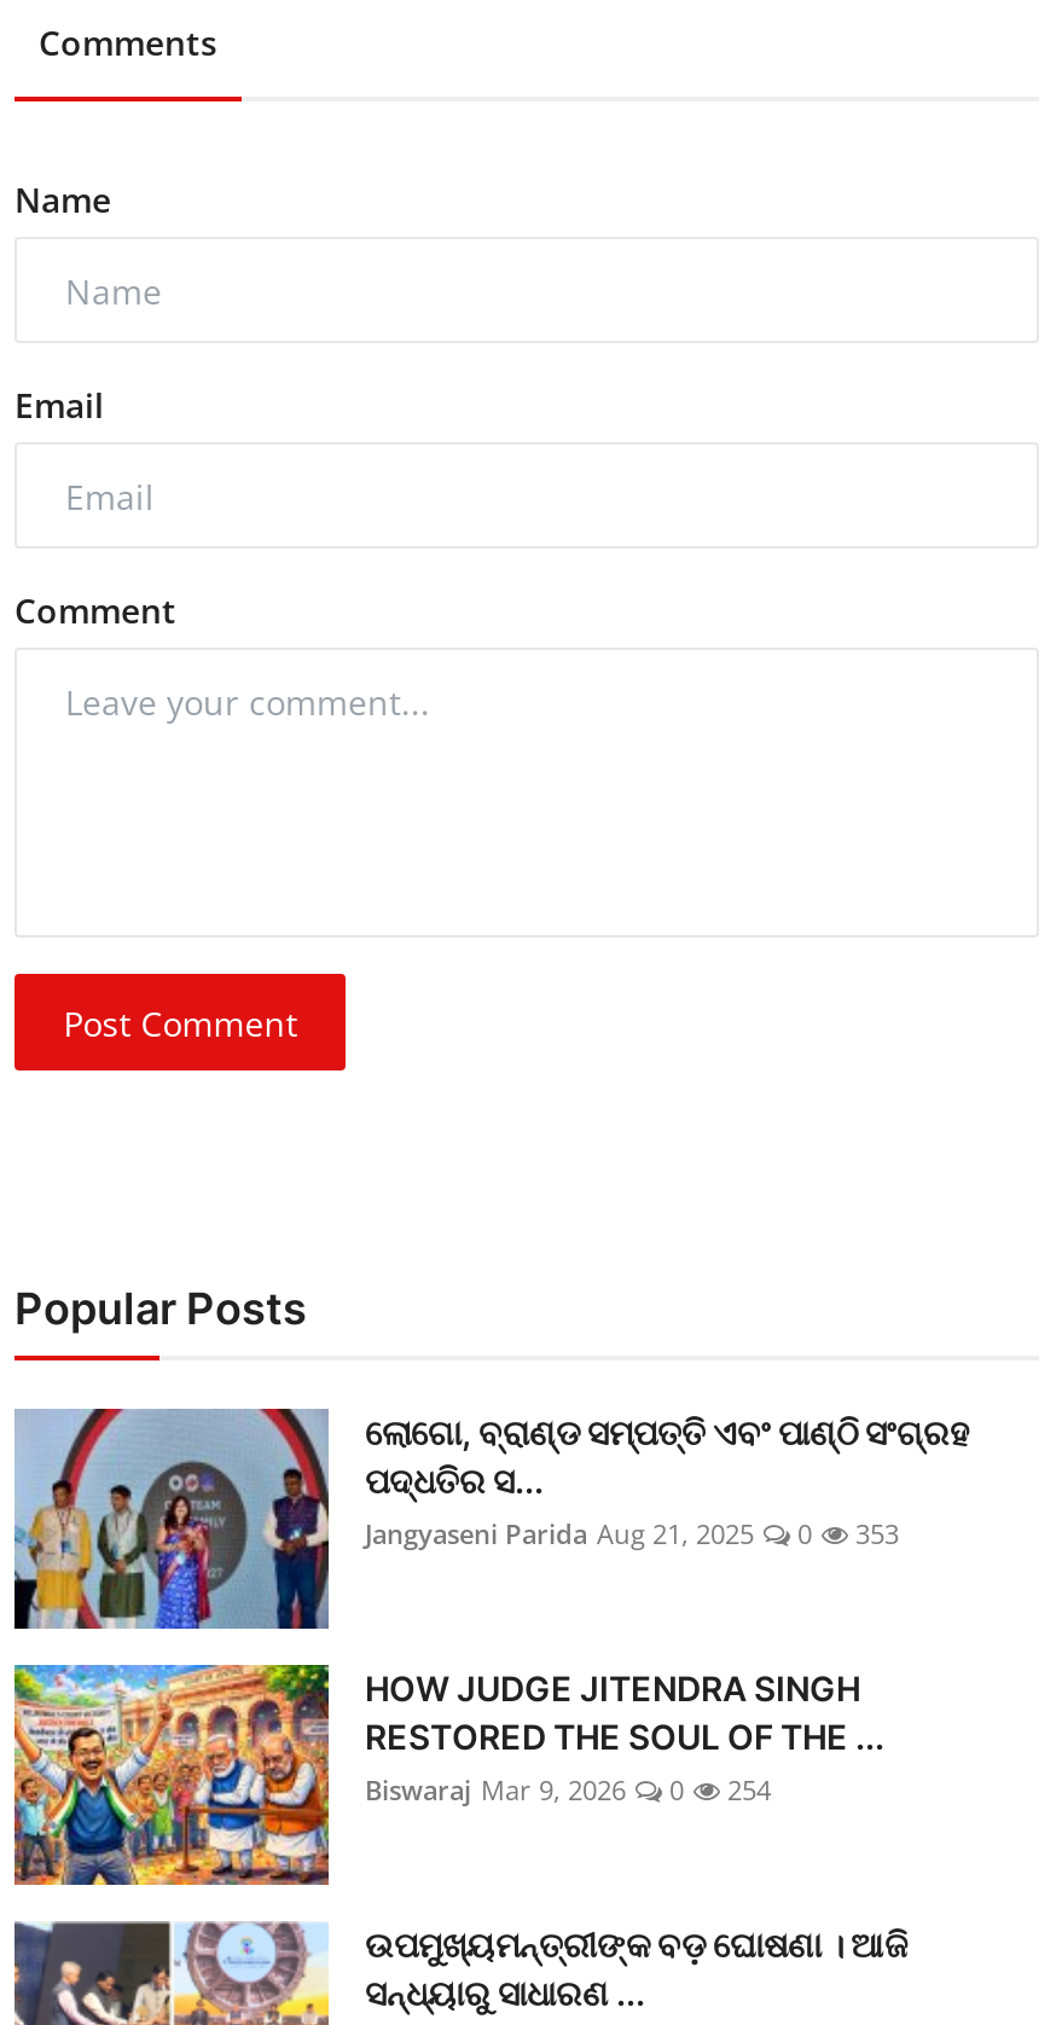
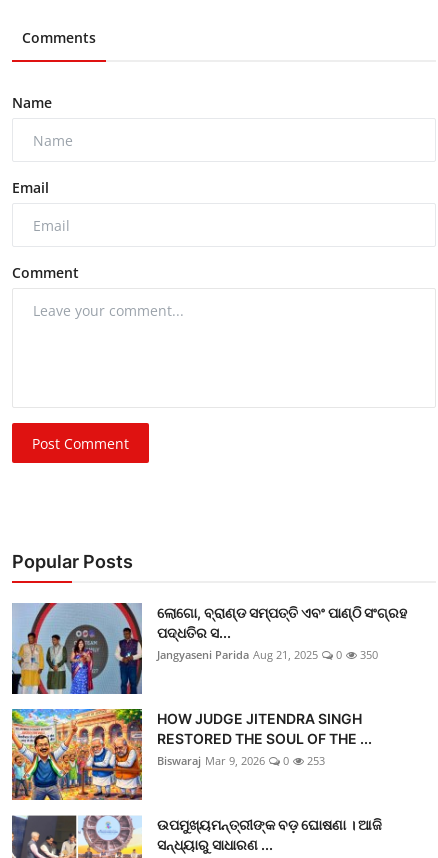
- Jangyaseni Parida Aug 21, 2025 0 353
+ Jangyaseni Parida Aug 21, 2025 0 350

- Biswaraj Mar 9, 2026 0 254
+ Biswaraj Mar 9, 2026 0 253
